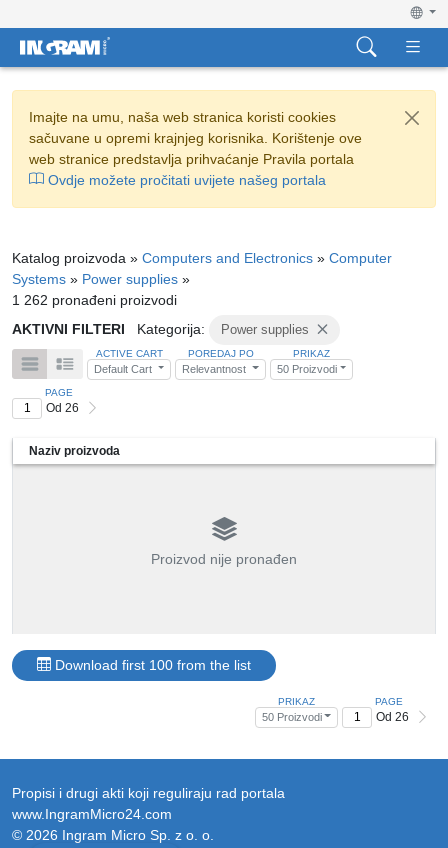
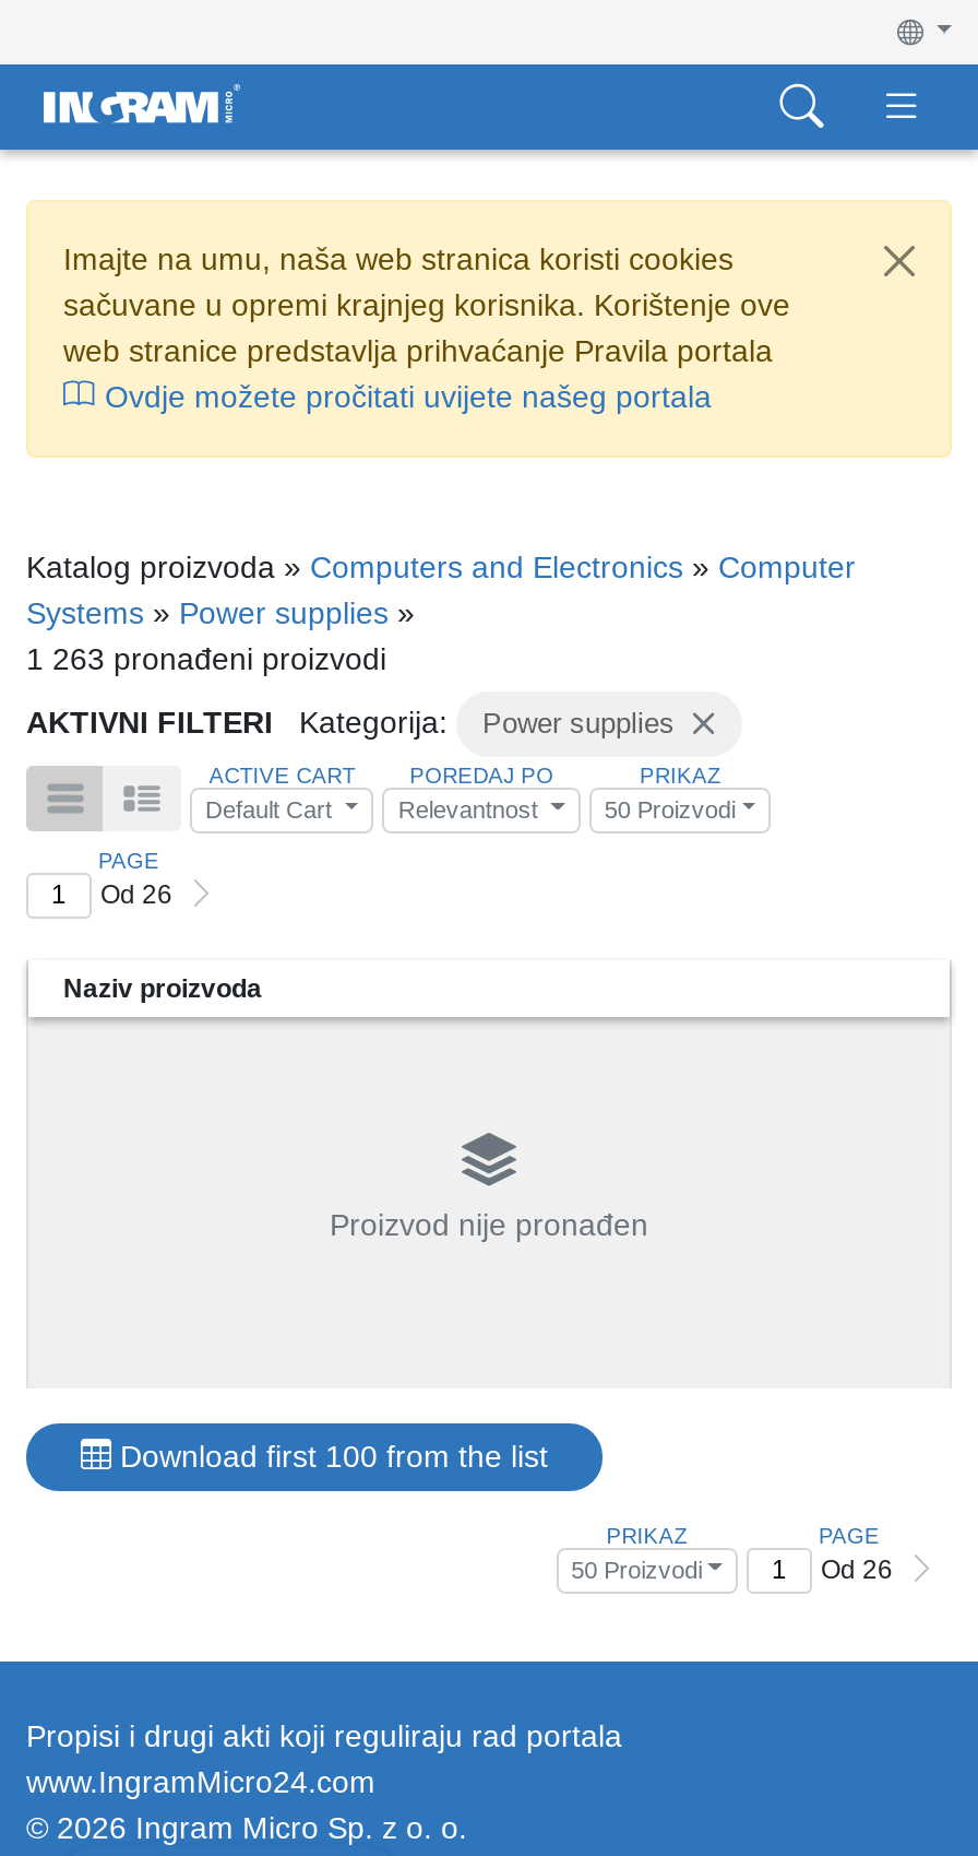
- 1 262 pronađeni proizvodi
+ 1 263 pronađeni proizvodi
